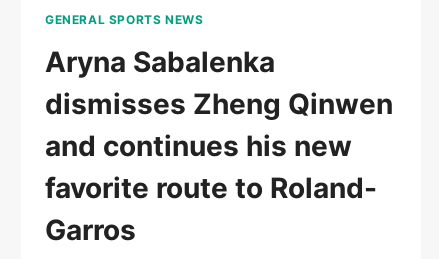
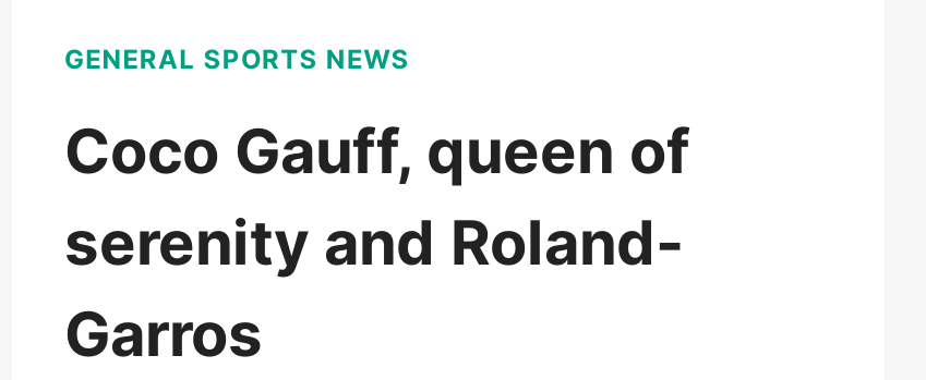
- Aryna Sabalenka
- dismisses Zheng Qinwen
- and continues his new
- favorite route to Roland-
+ Coco Gauff, queen of
+ serenity and Roland-
